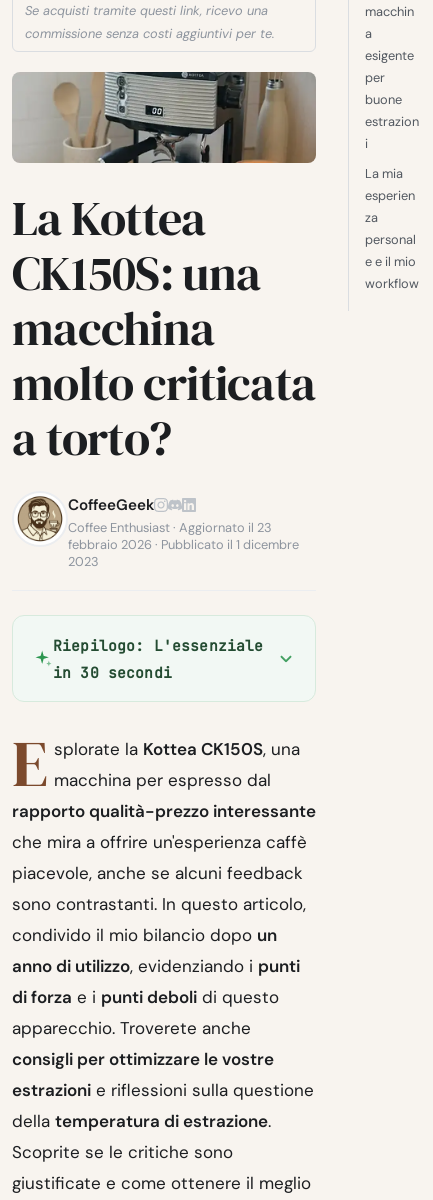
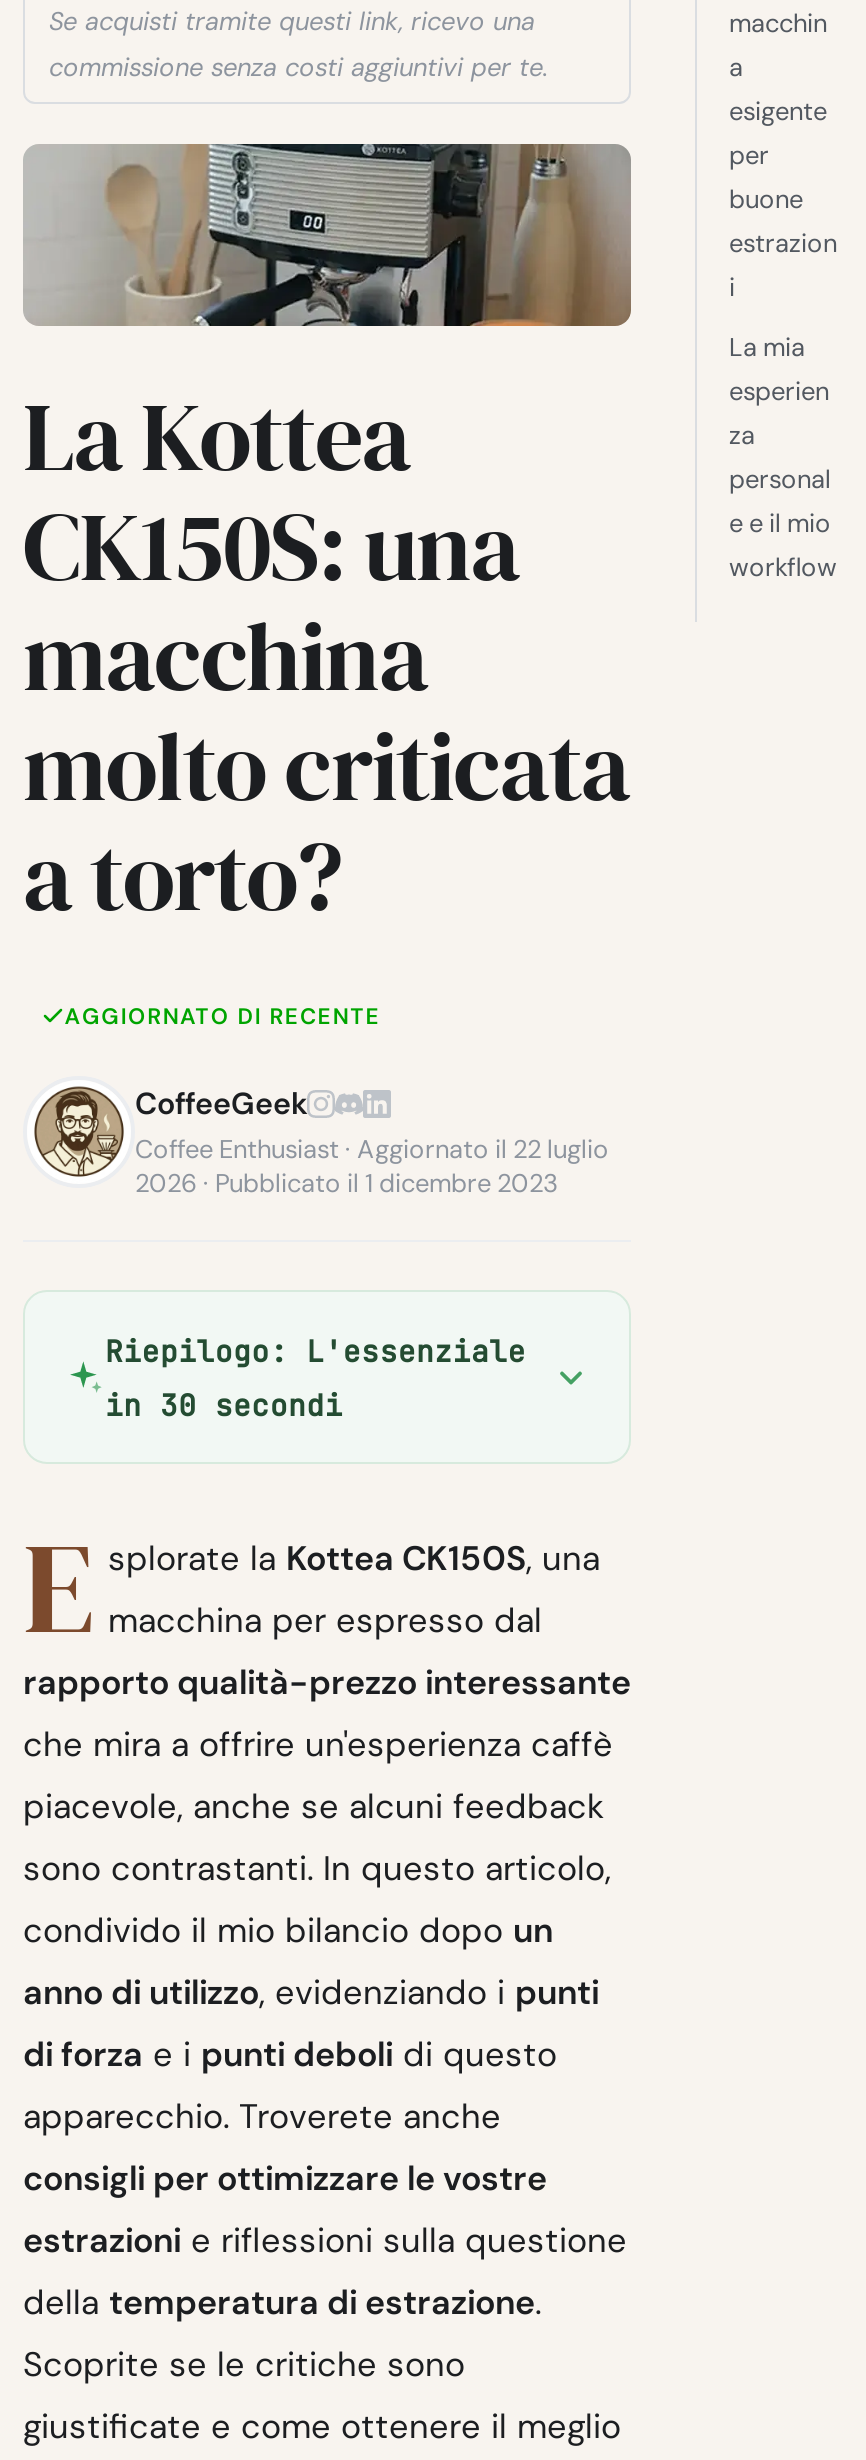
+ AGGIORNATO DI RECENTE

moved down: [image] | CoffeeGeek

- Coffee Enthusiast · Aggiornato il 23
- febbraio 2026 · Pubblicato il 1 dicembre
- 2023
+ Coffee Enthusiast · Aggiornato il 22 luglio
+ 2026 · Pubblicato il 1 dicembre 2023
